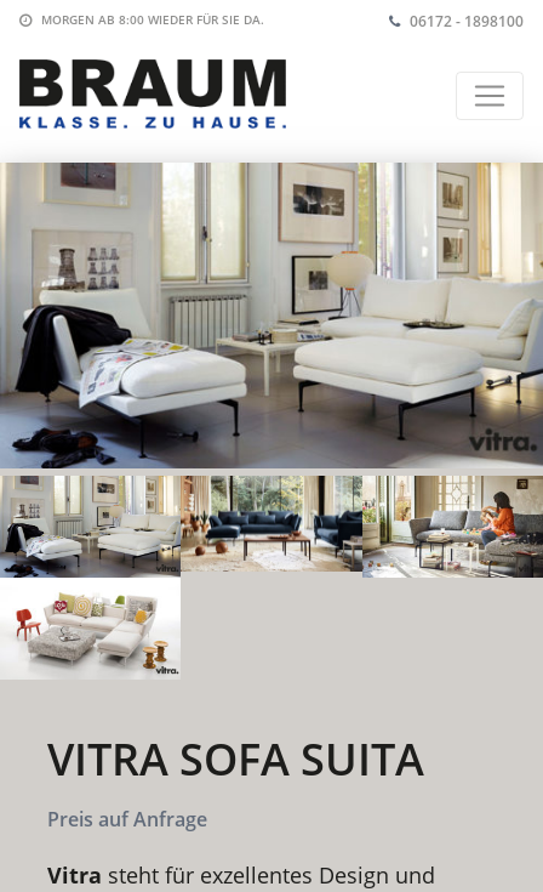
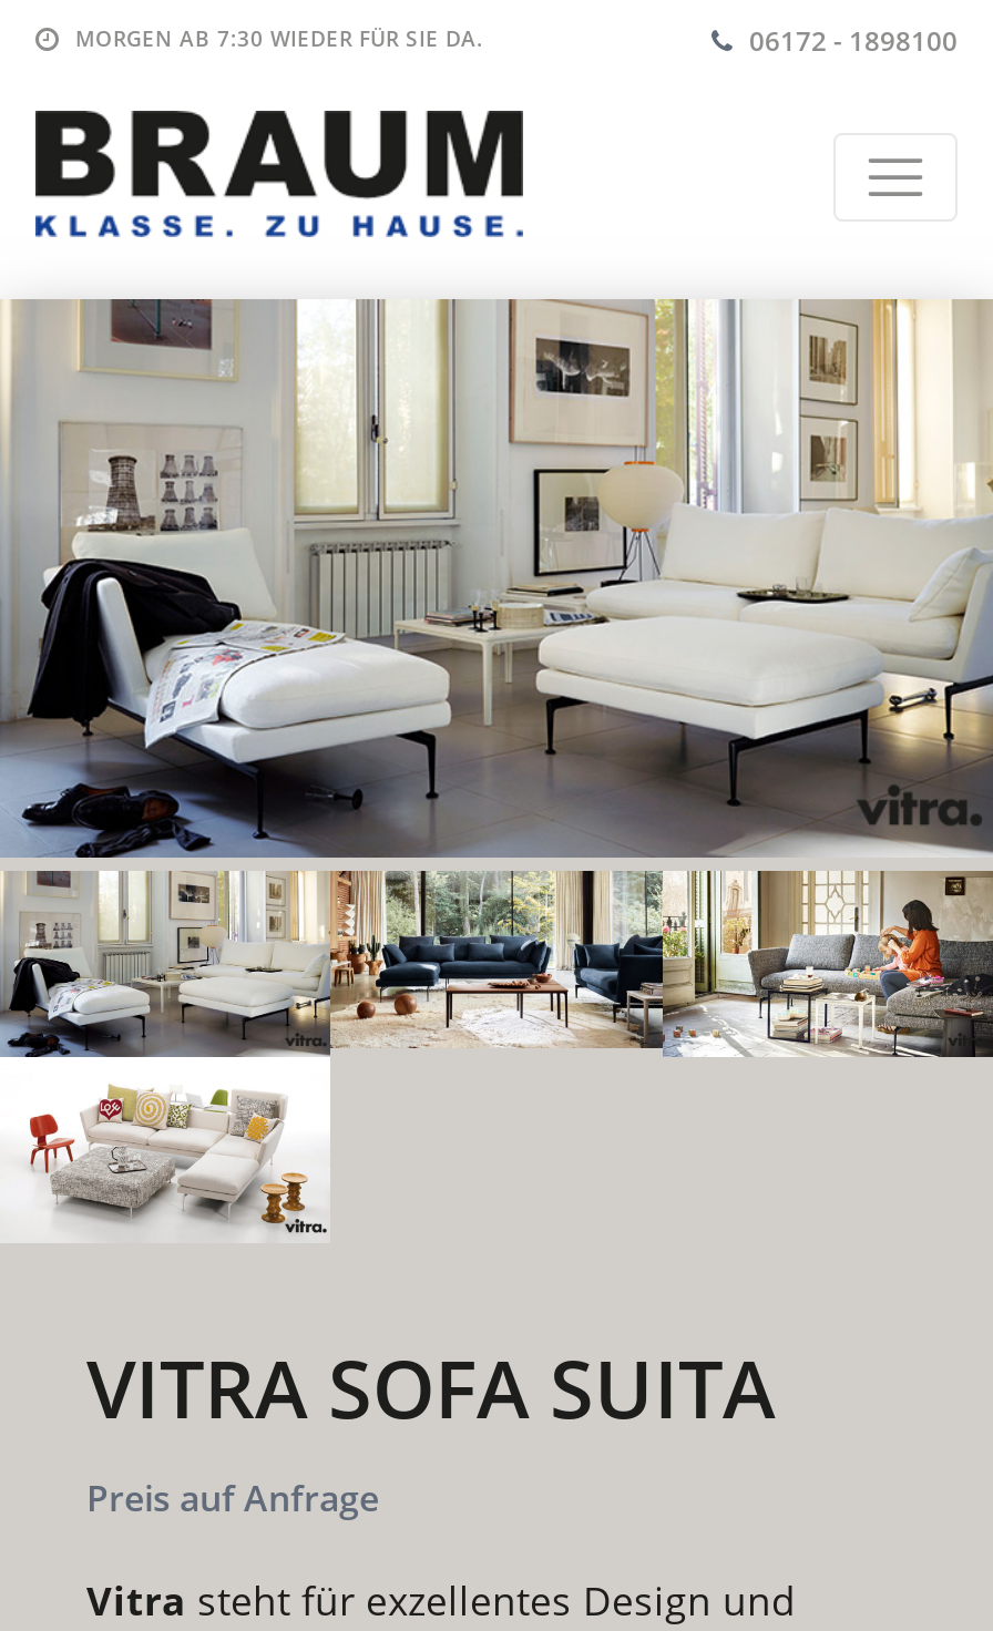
- MORGEN AB 8:00 WIEDER FÜR SIE DA.
+ MORGEN AB 7:30 WIEDER FÜR SIE DA.
